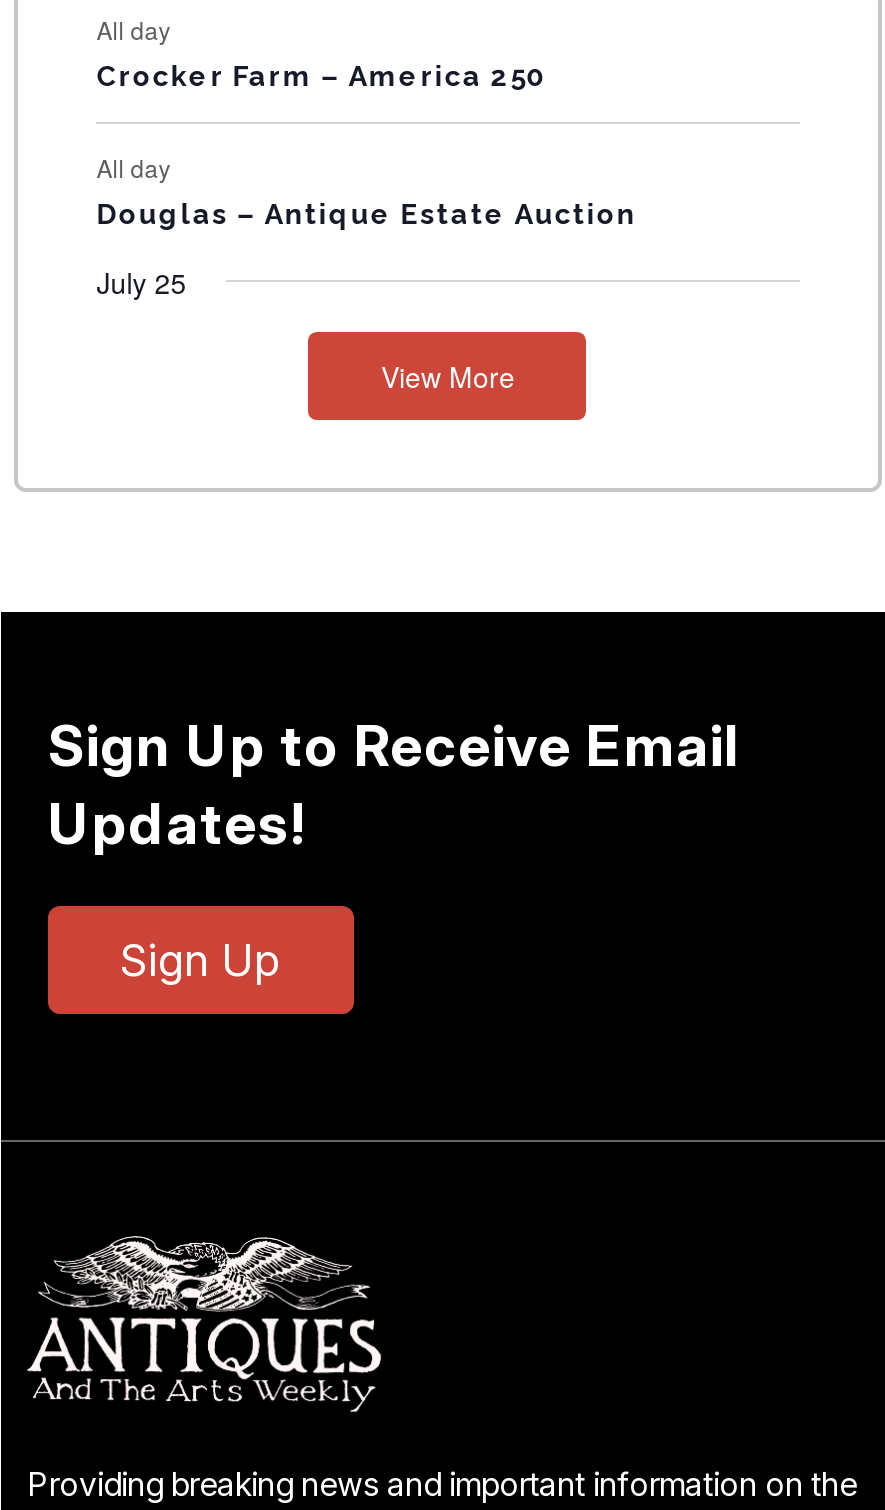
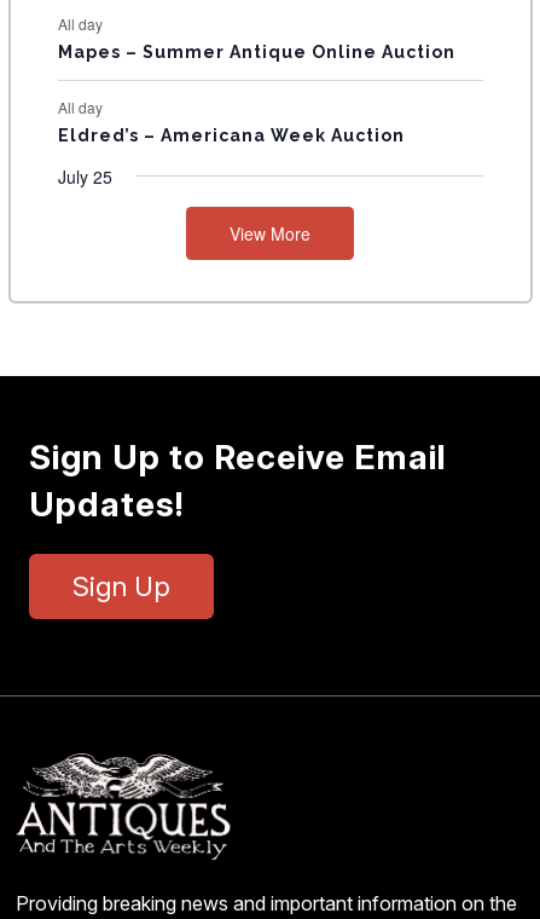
- Crocker Farm – America 250
+ Mapes – Summer Antique Online Auction

- Douglas – Antique Estate Auction
+ Eldred’s – Americana Week Auction
